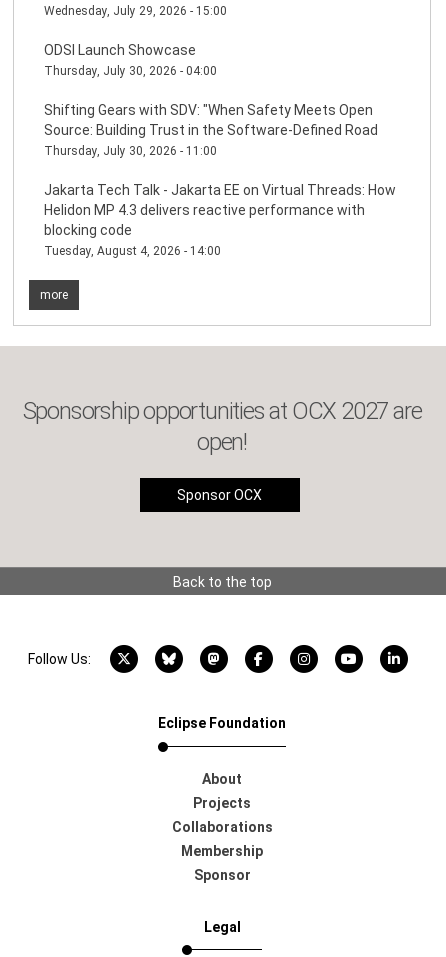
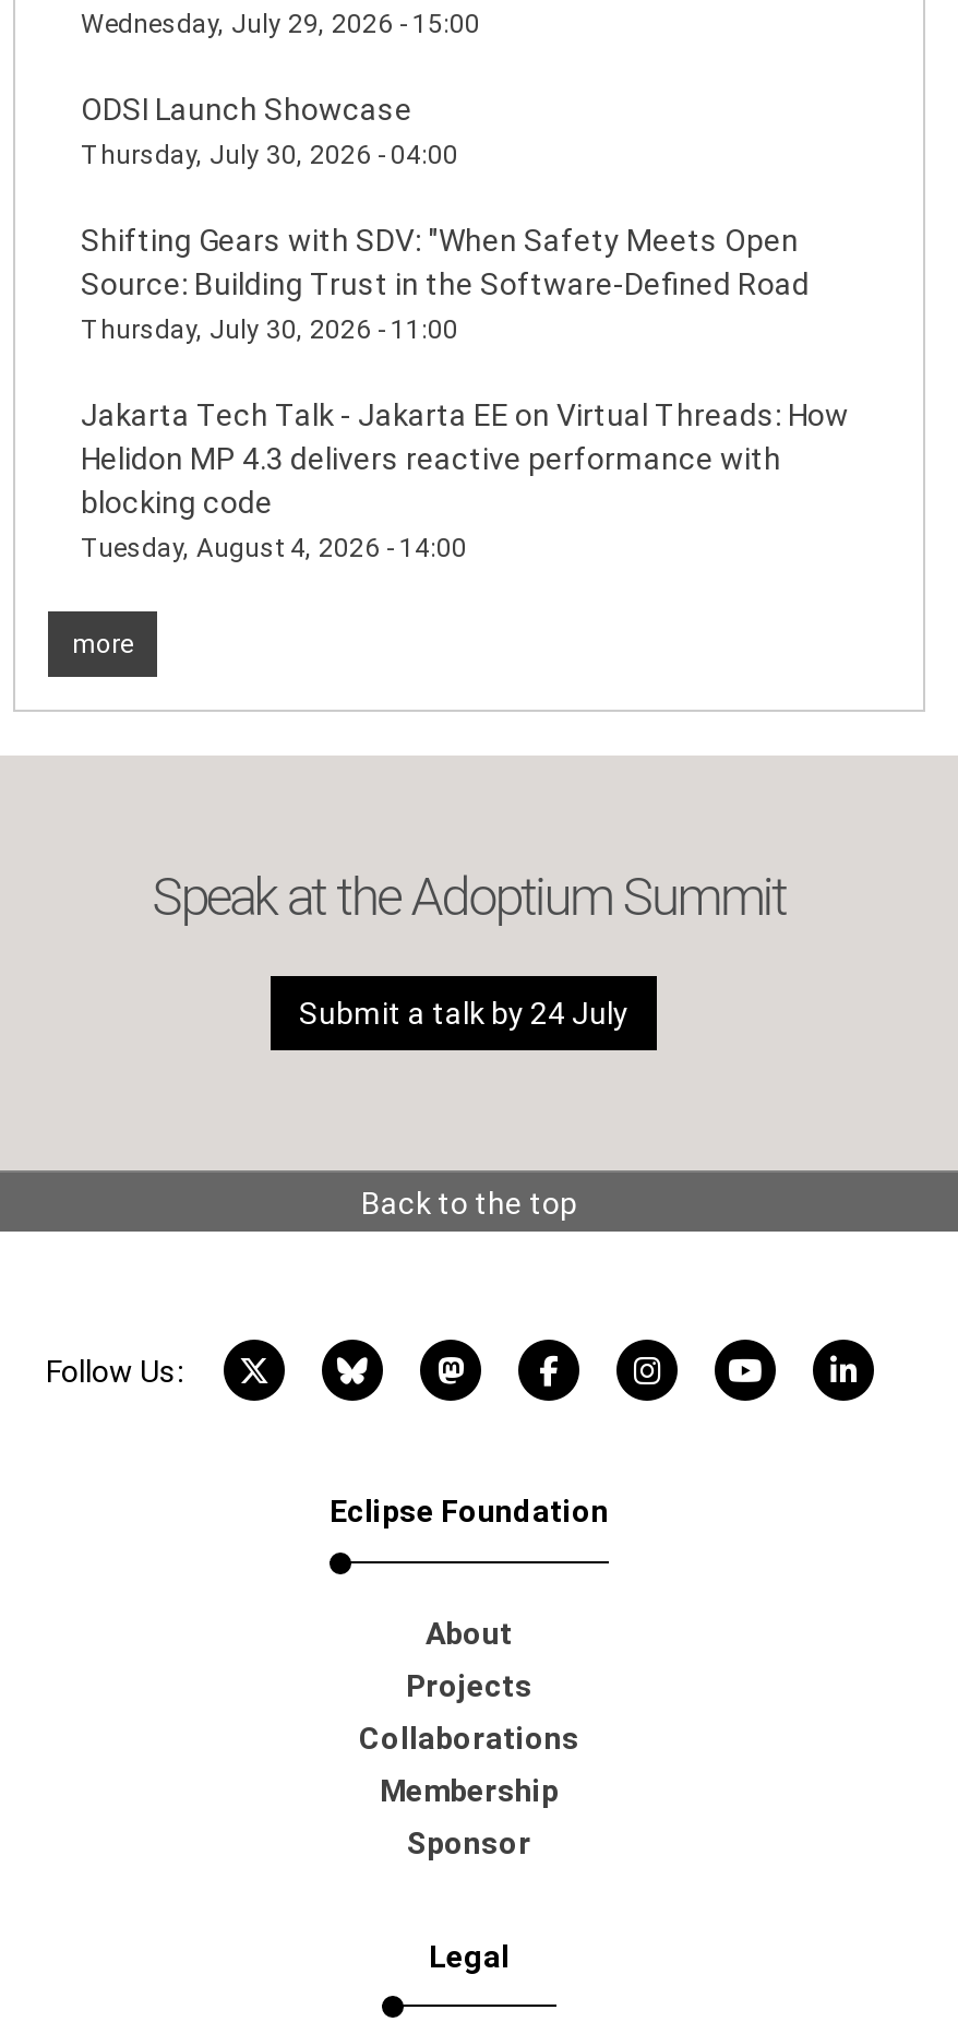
- Sponsorship opportunities at OCX 2027 are
- open!
+ Speak at the Adoptium Summit

- Sponsor OCX
+ Submit a talk by 24 July
